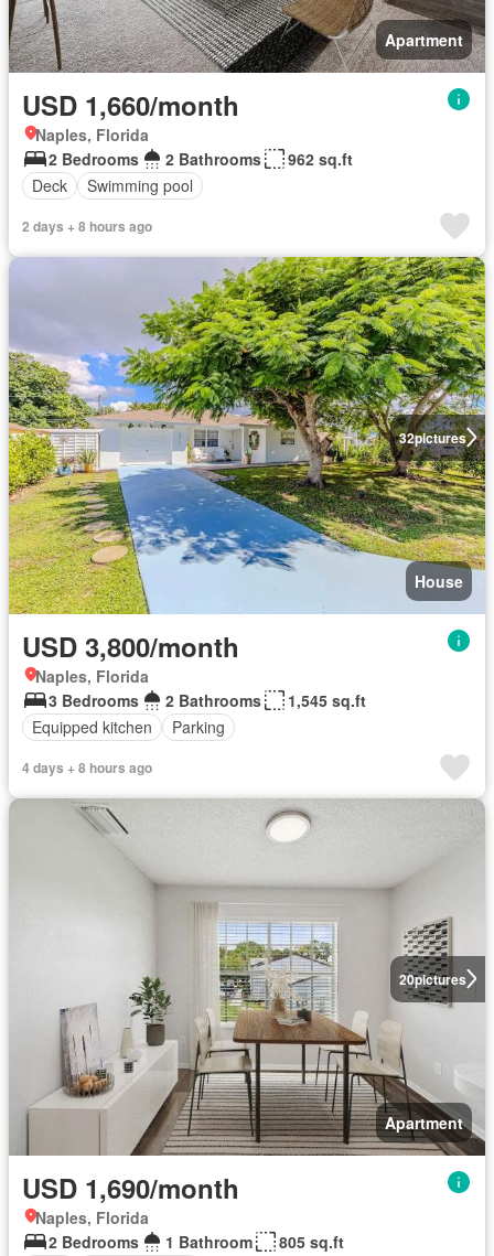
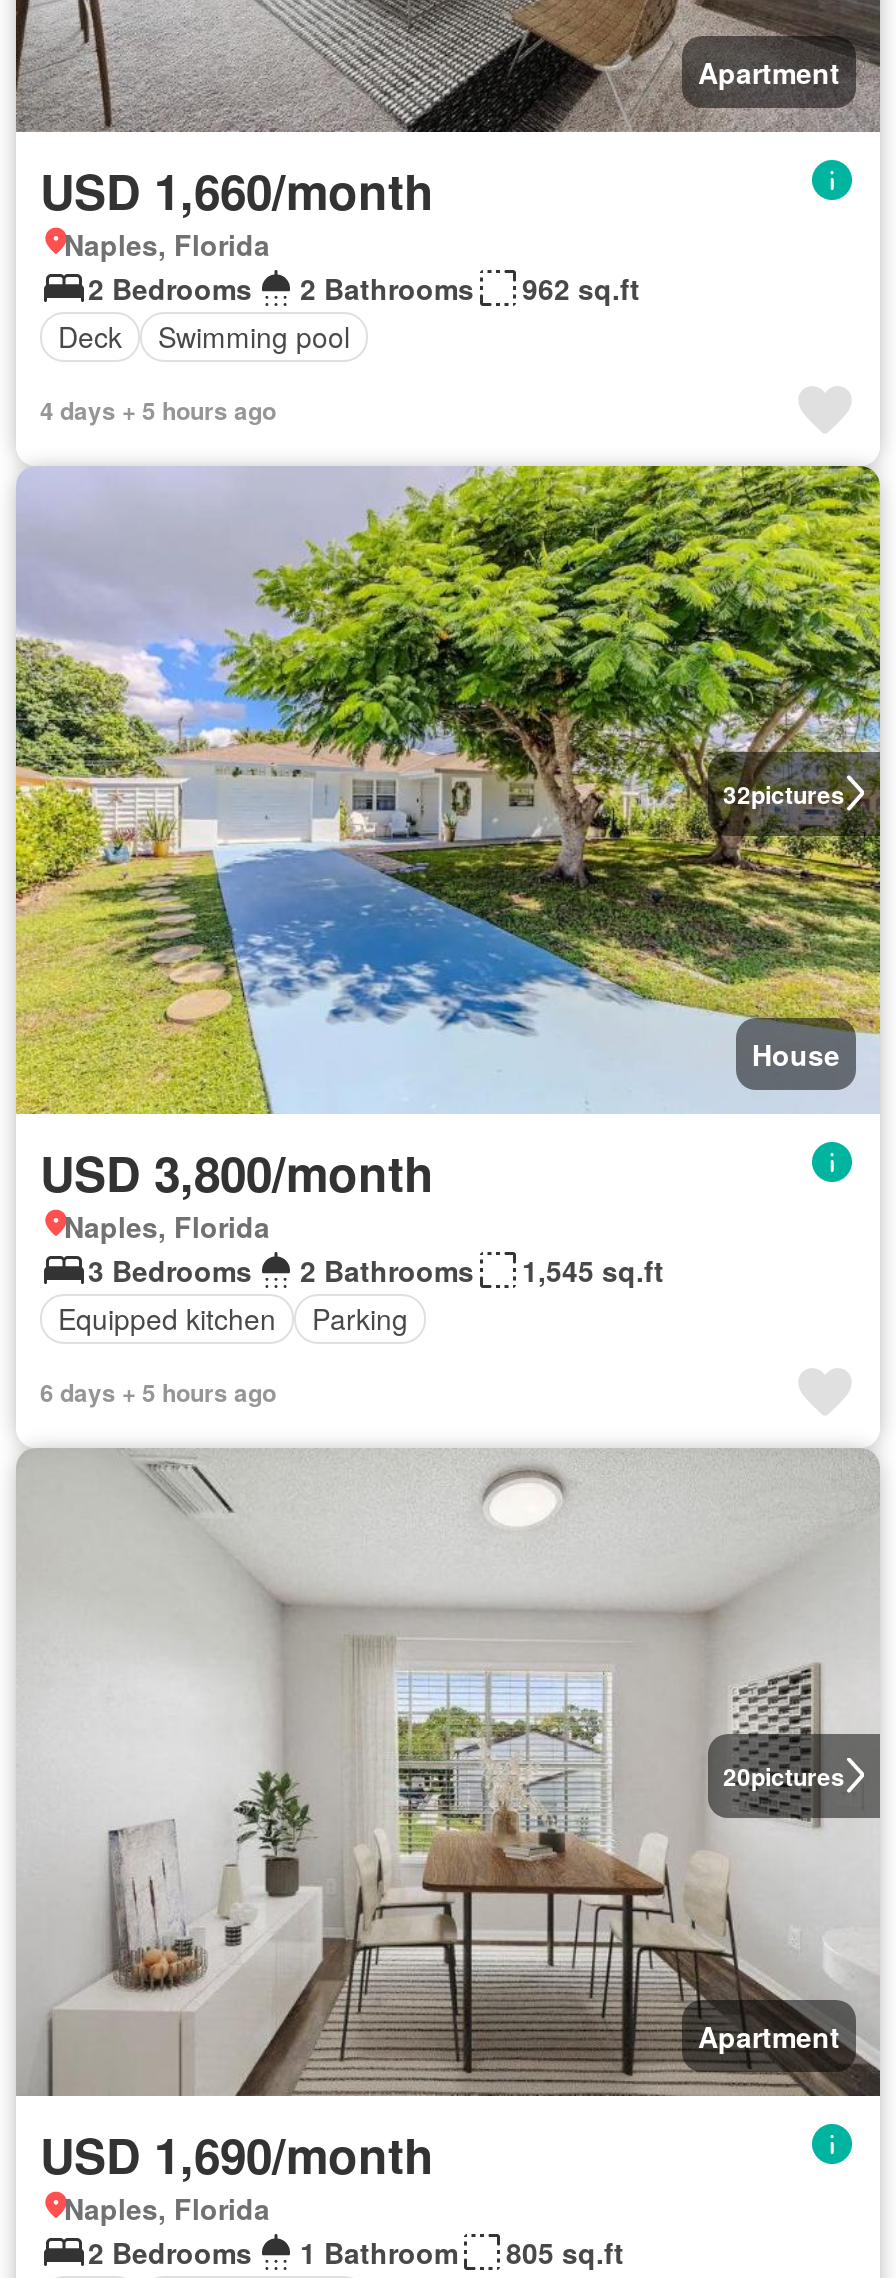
- 2 days + 8 hours ago
+ 4 days + 5 hours ago

- 4 days + 8 hours ago
+ 6 days + 5 hours ago
